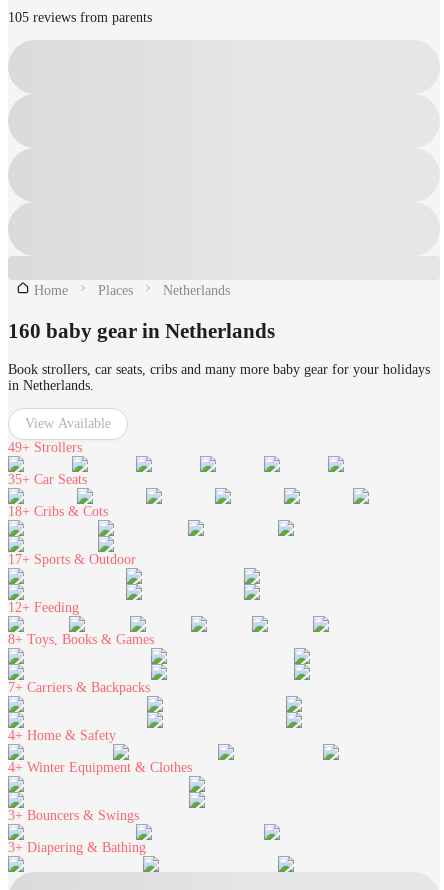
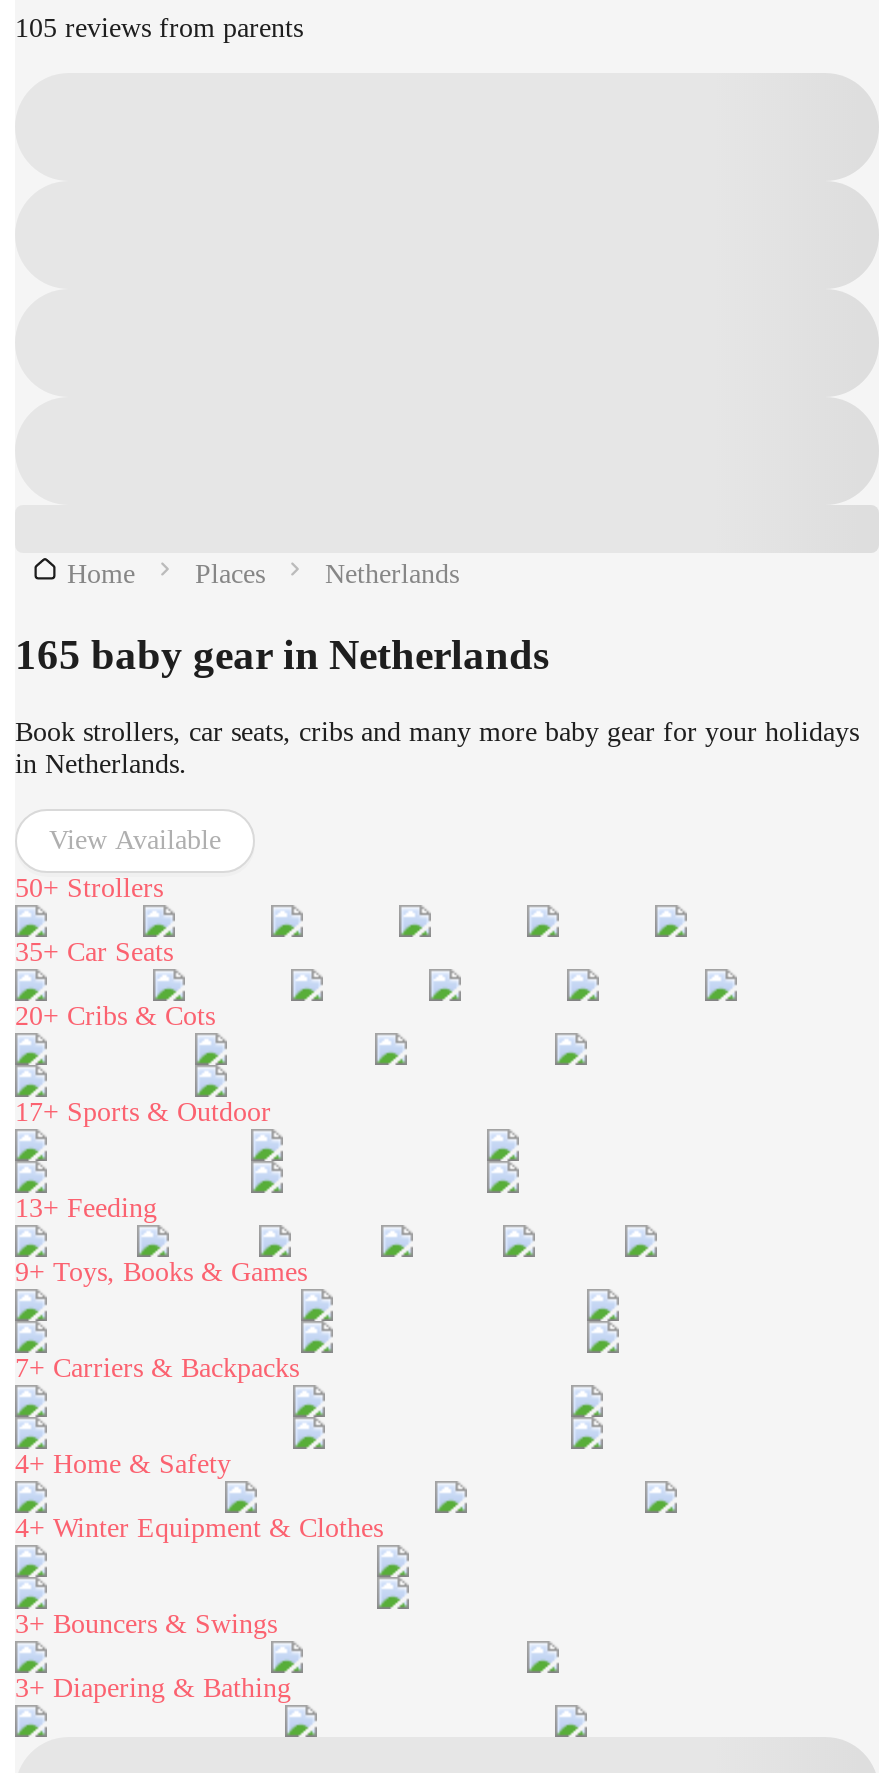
- 160 baby gear in Netherlands
+ 165 baby gear in Netherlands

- 49+ Strollers
+ 50+ Strollers

- 18+ Cribs & Cots
+ 20+ Cribs & Cots

- 12+ Feeding
+ 13+ Feeding

- 8+ Toys, Books & Games
+ 9+ Toys, Books & Games
